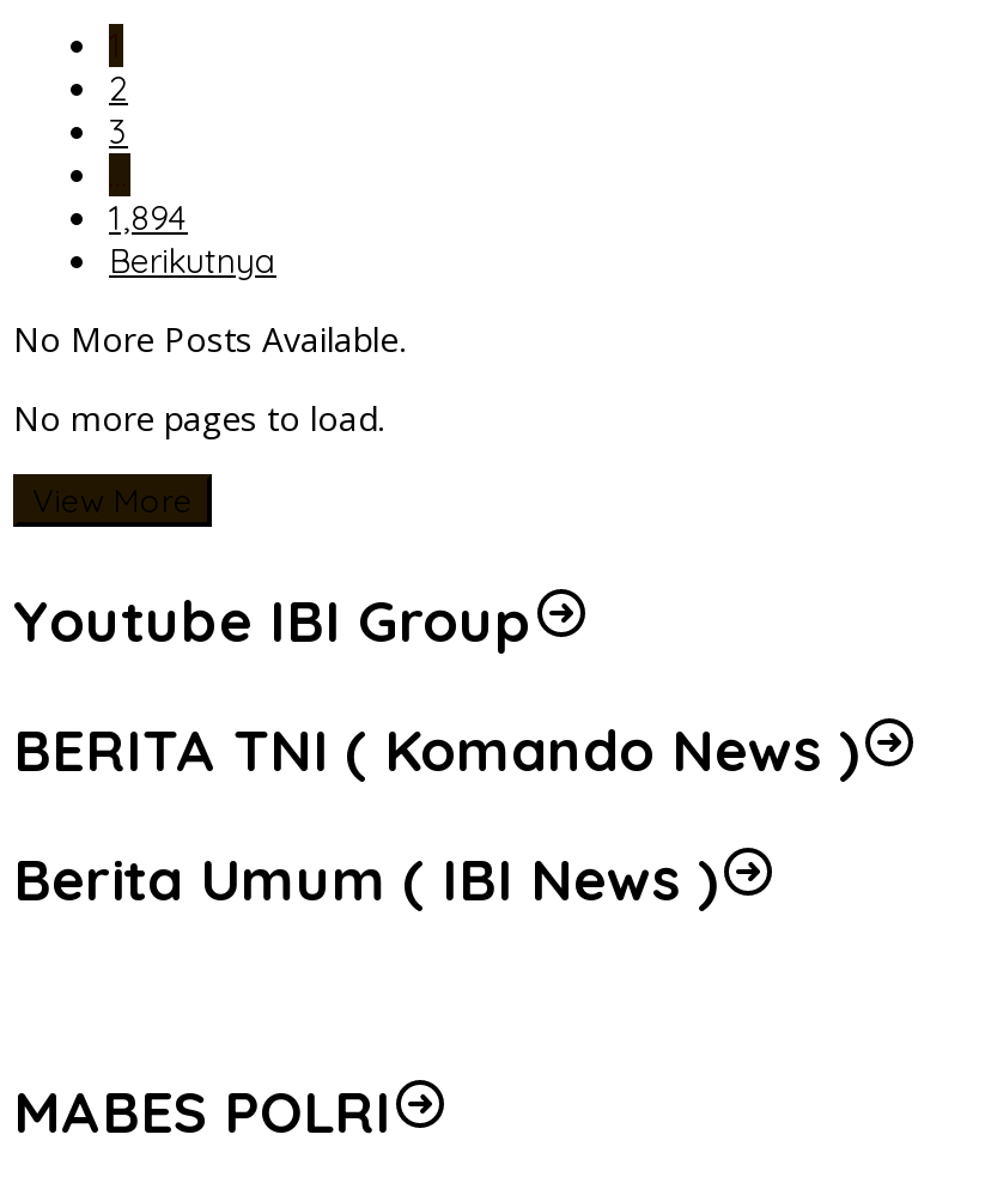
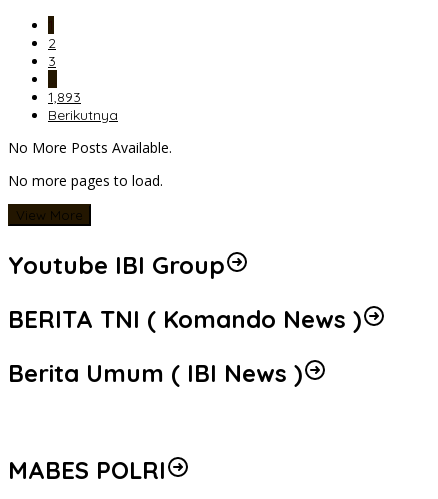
- 1,894
+ 1,893
